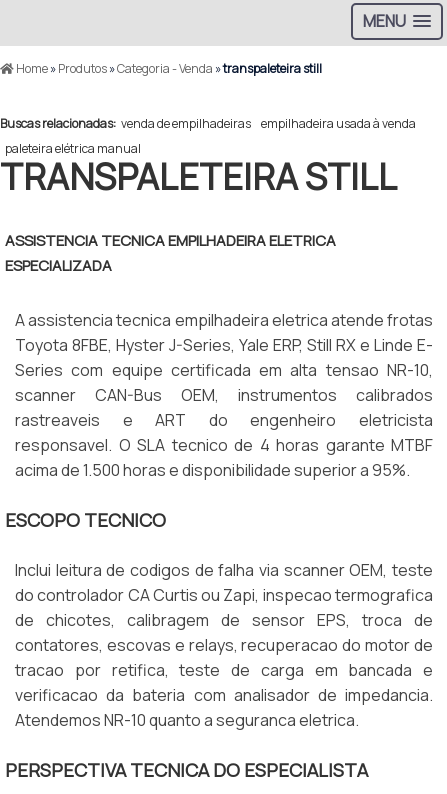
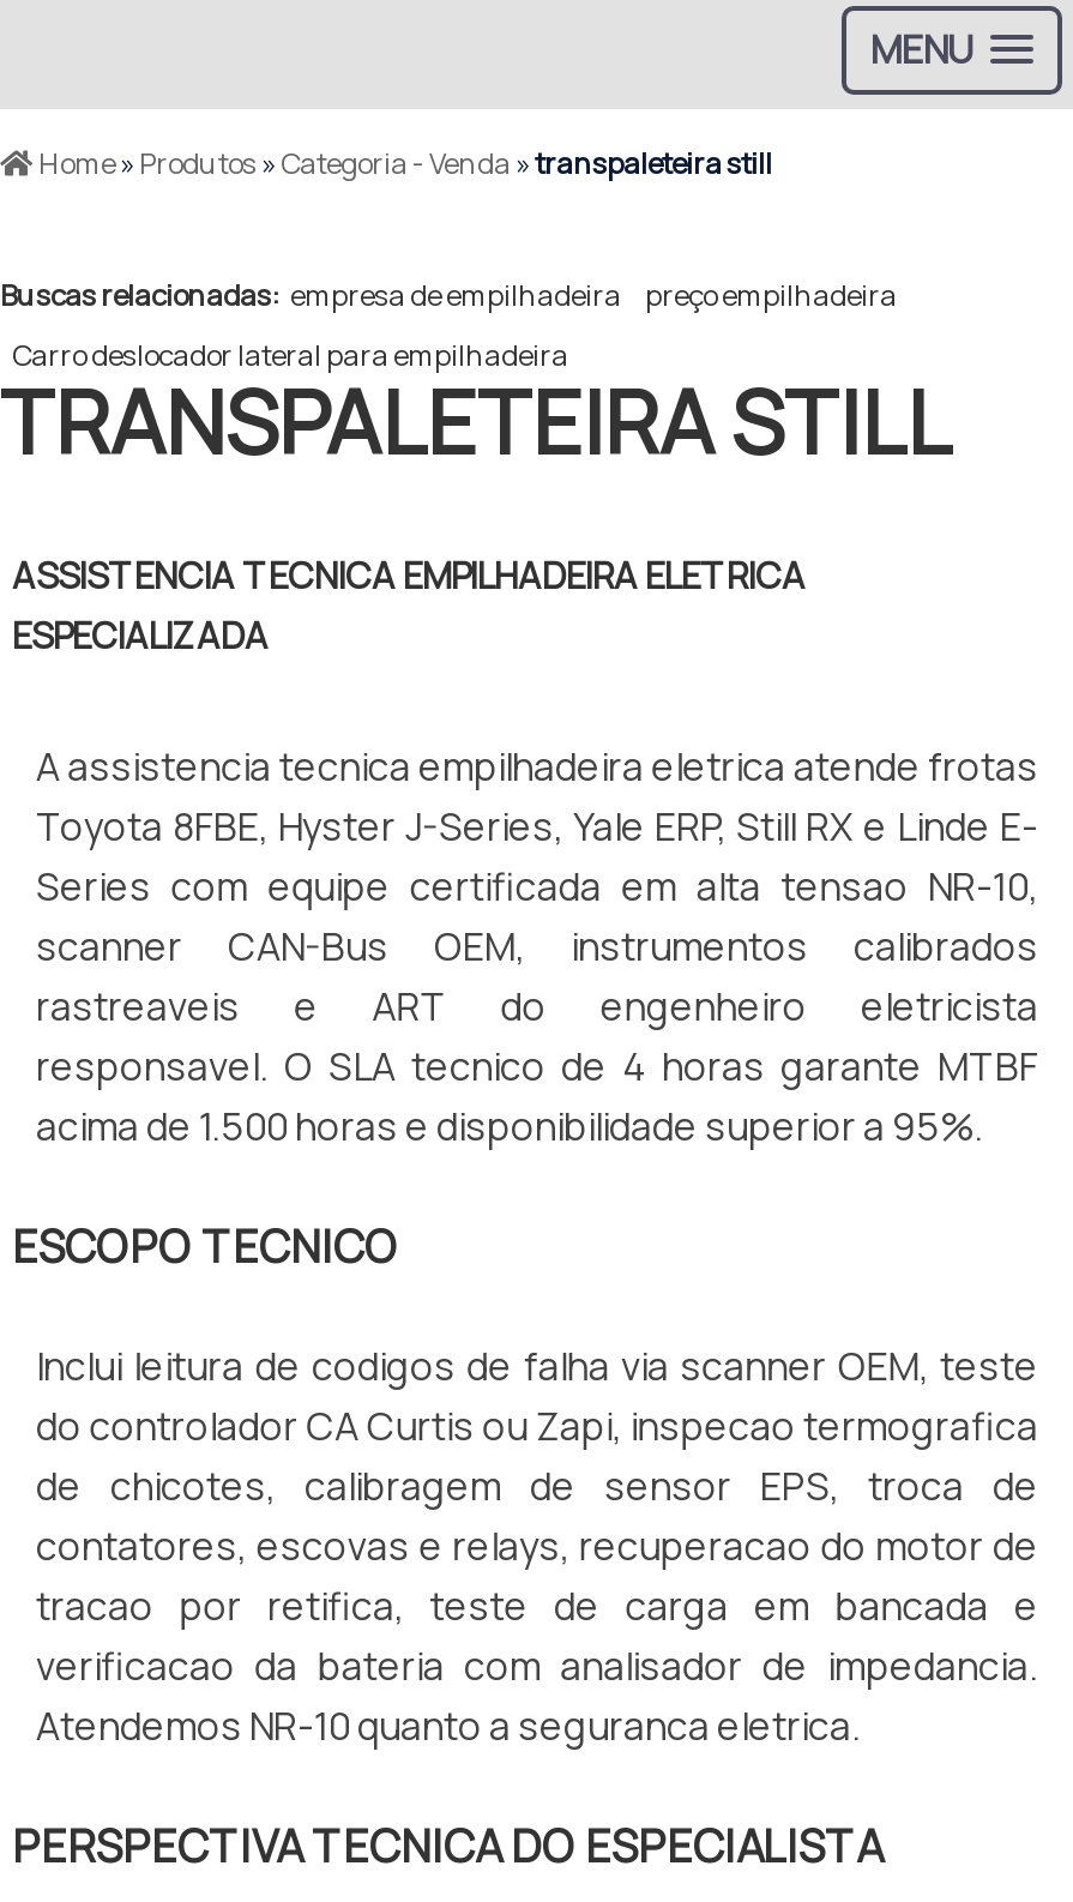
- Buscas relacionadas: venda de empilhadeiras empilhadeira usada à venda
+ Buscas relacionadas: empresa de empilhadeira preço empilhadeira

- paleteira elétrica manual
+ Carro deslocador lateral para empilhadeira
